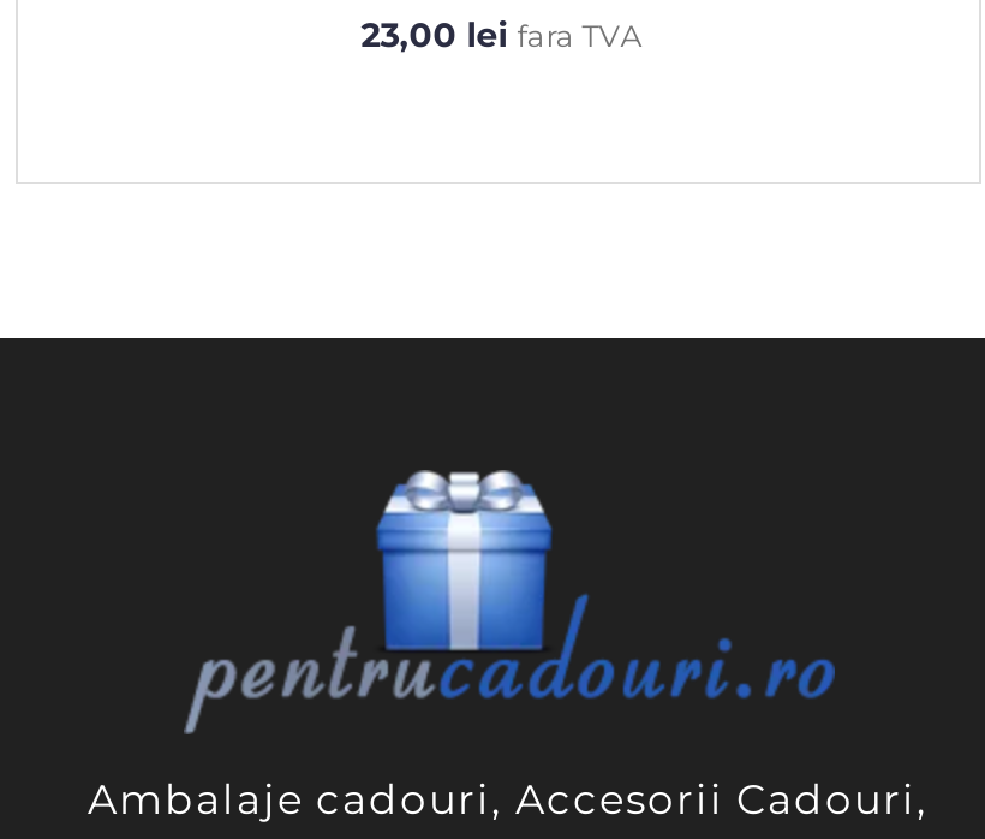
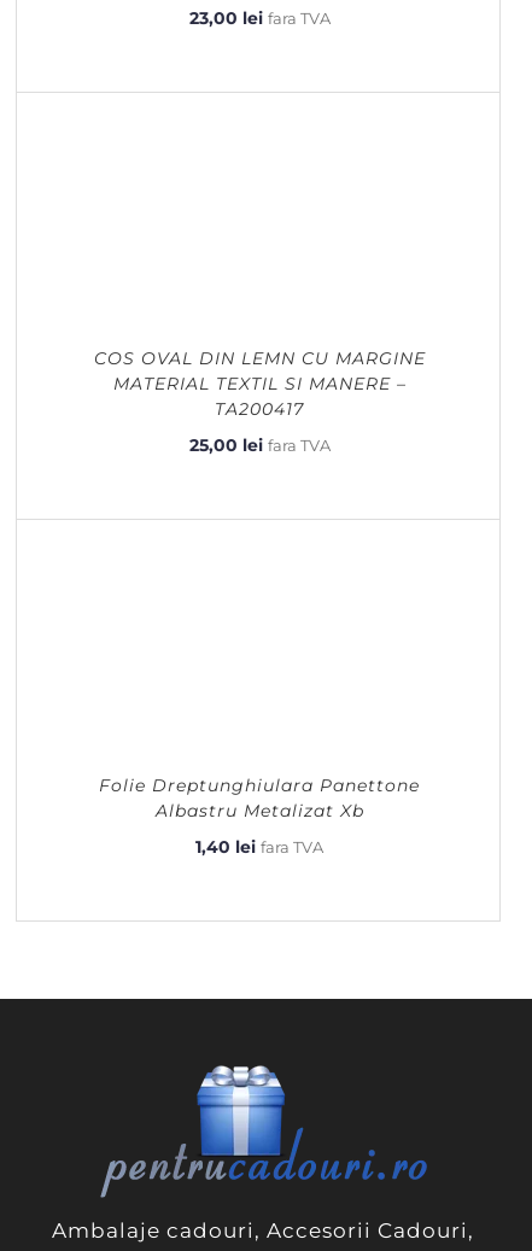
+ COS OVAL DIN LEMN CU MARGINE
+ MATERIAL TEXTIL SI MANERE –
+ TA200417
+ 25,00 lei fara TVA

+ Folie Dreptunghiulara Panettone
+ Albastru Metalizat Xb
+ 1,40 lei fara TVA
